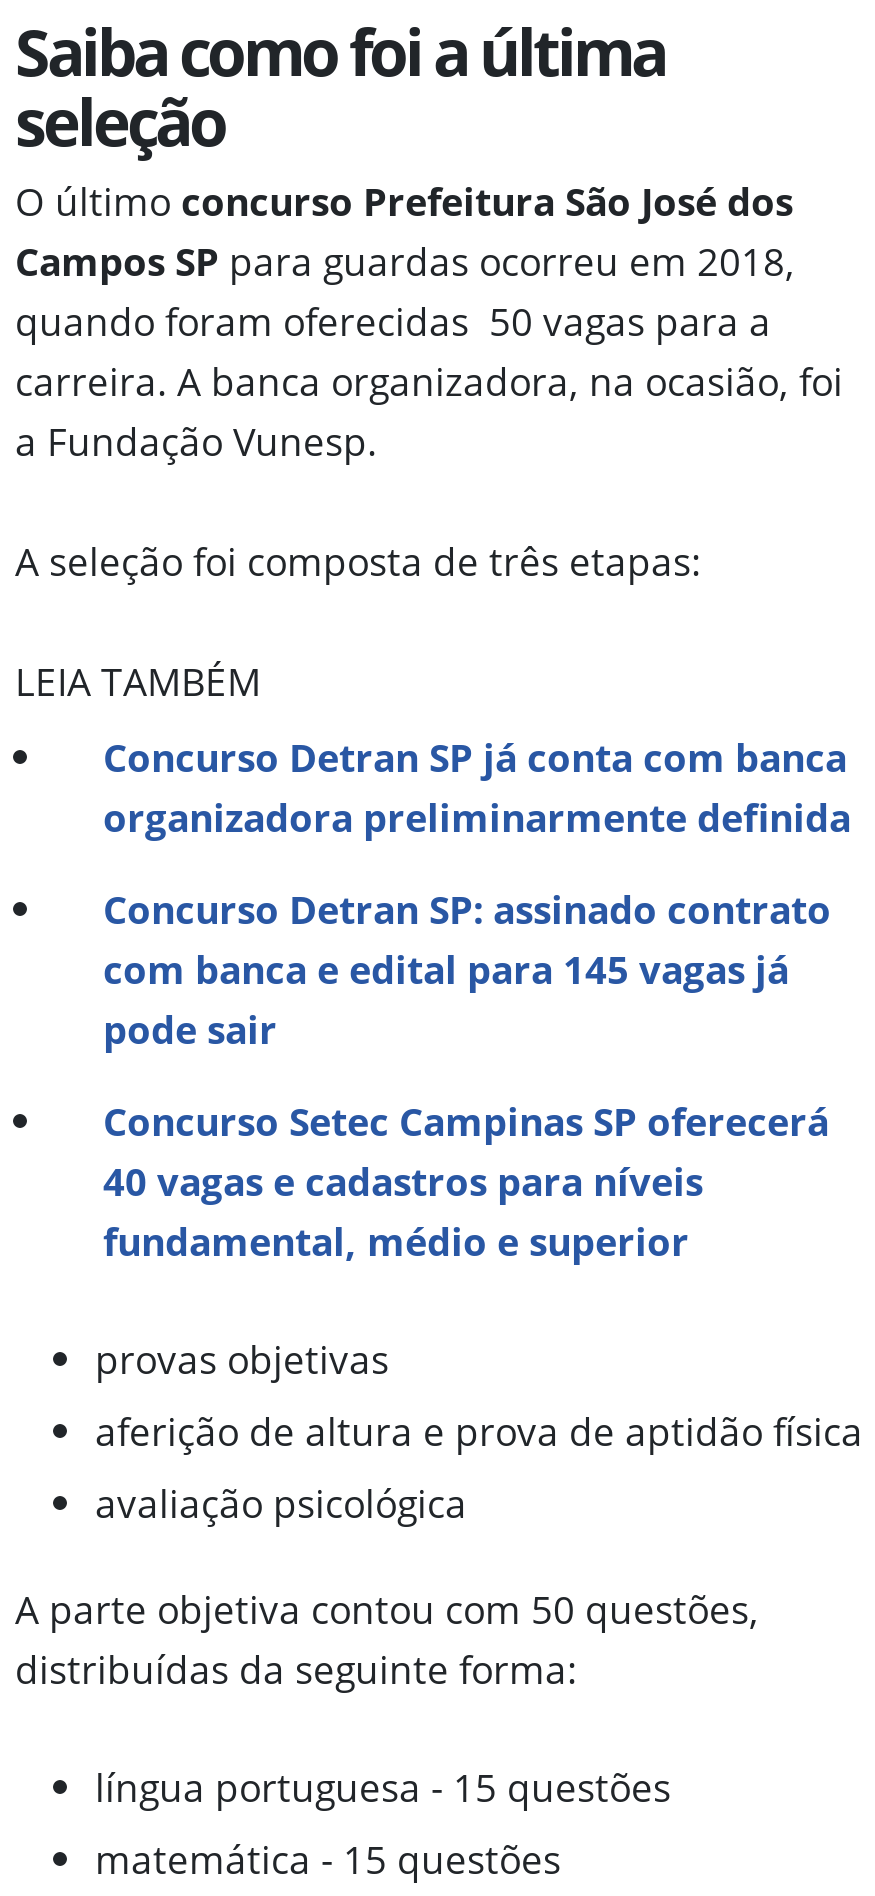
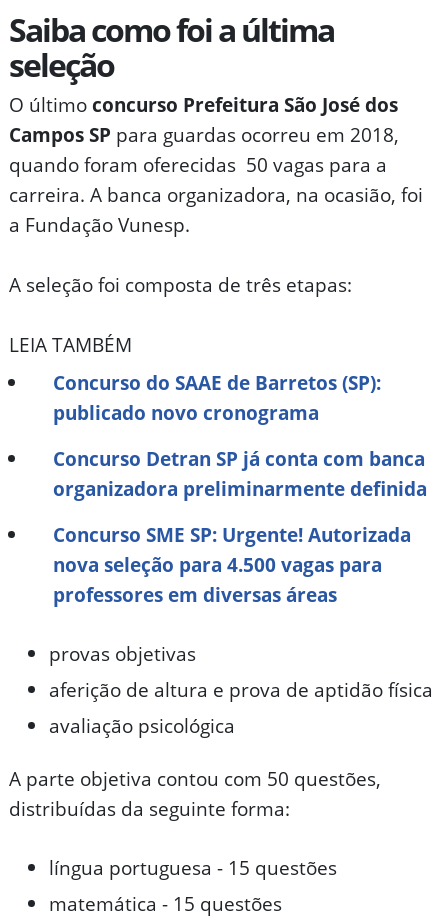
+ Concurso do SAAE de Barretos (SP):
+ publicado novo cronograma

moved down: Concurso Detran SP já conta com banca | organizadora preliminarmente definida

- Concurso Detran SP: assinado contrato
- com banca e edital para 145 vagas já
- pode sair
- Concurso Setec Campinas SP oferecerá
- 40 vagas e cadastros para níveis
- fundamental, médio e superior
+ Concurso SME SP: Urgente! Autorizada
+ nova seleção para 4.500 vagas para
+ professores em diversas áreas
